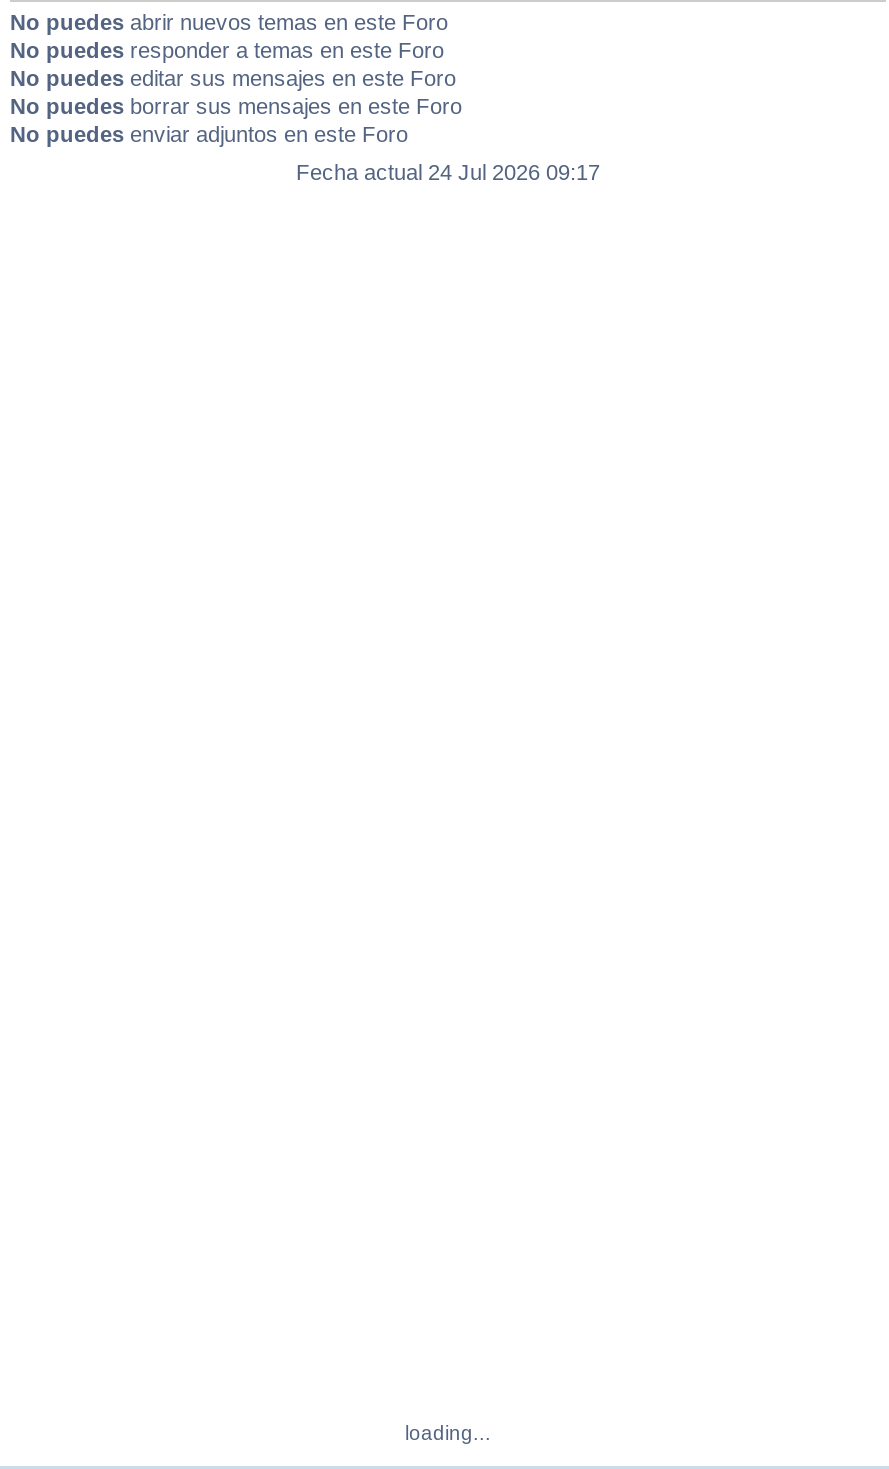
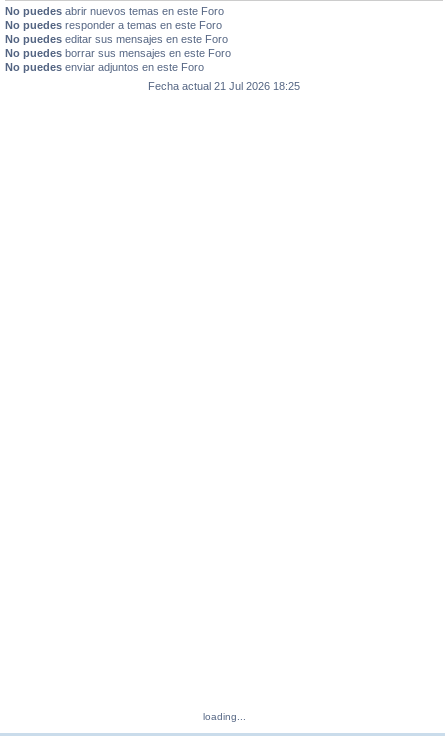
- Fecha actual 24 Jul 2026 09:17
+ Fecha actual 21 Jul 2026 18:25
